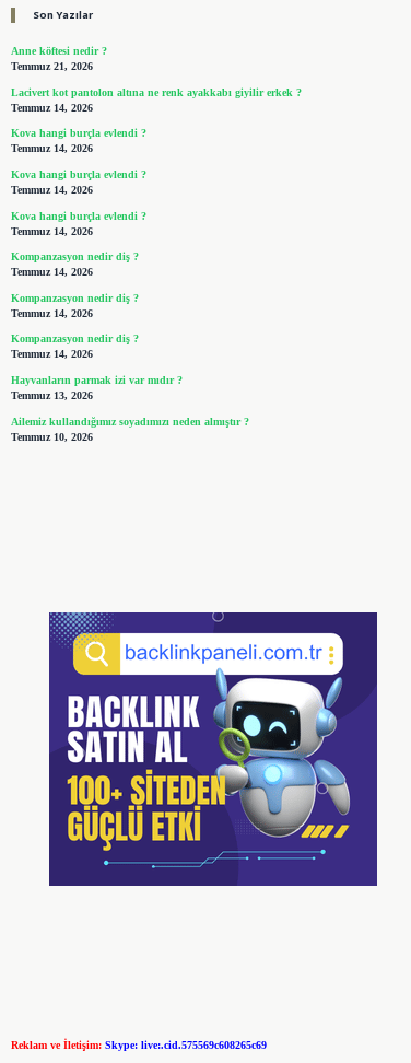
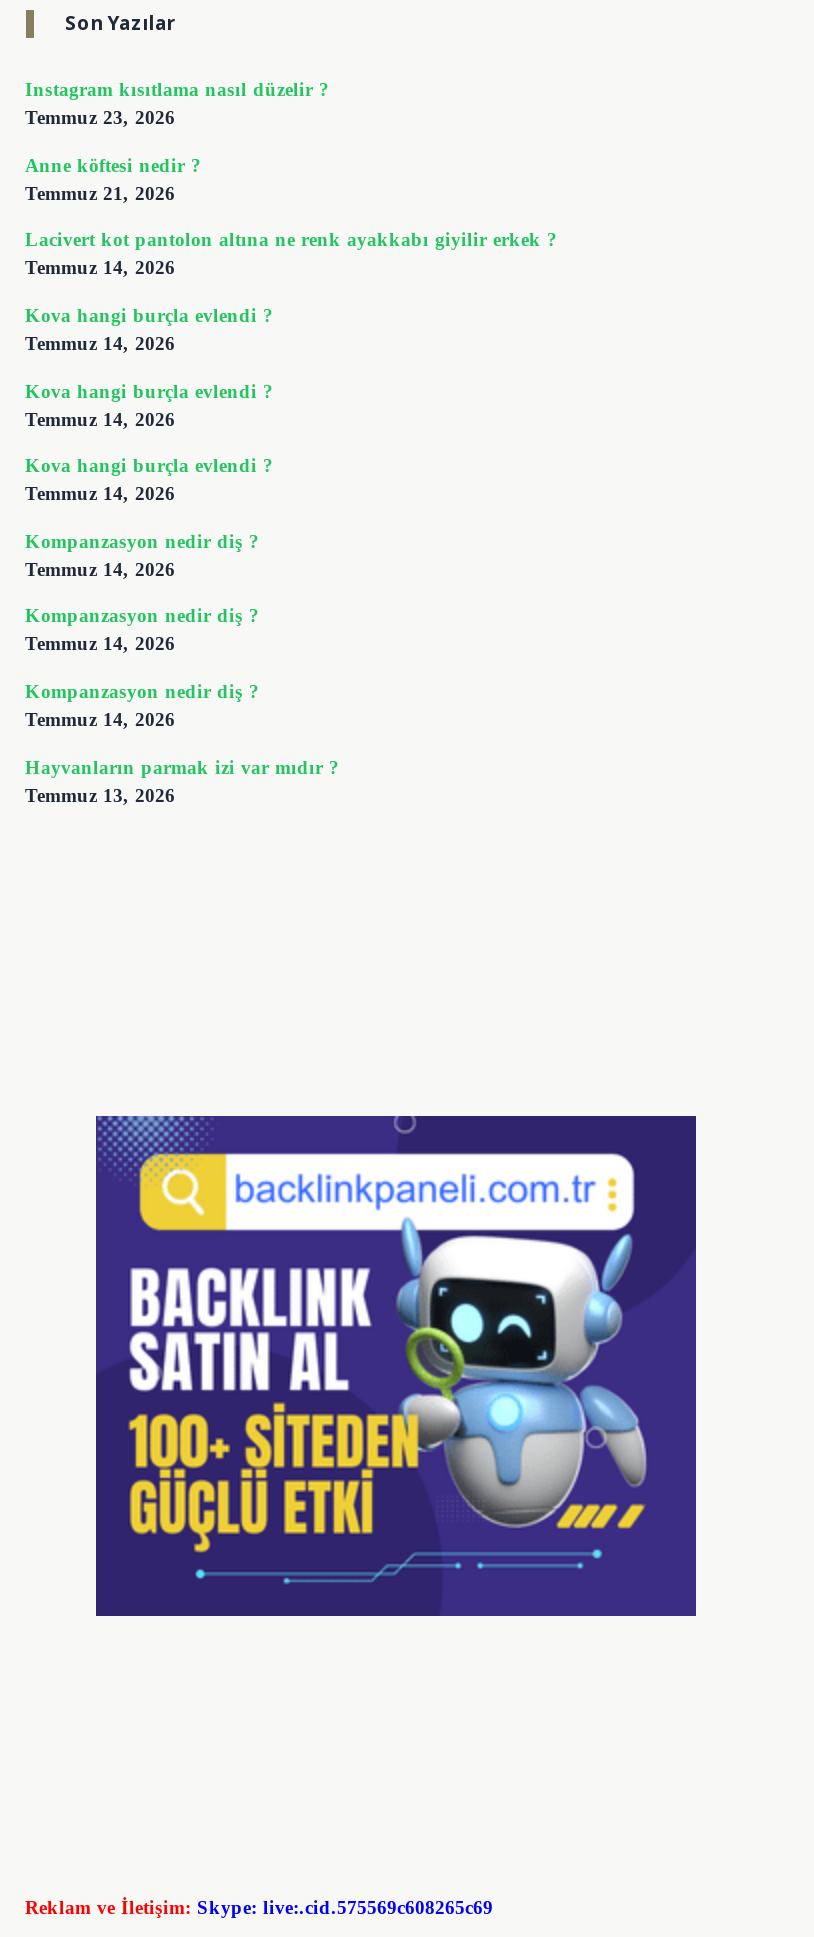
+ Instagram kısıtlama nasıl düzelir ?
+ Temmuz 23, 2026

moved down: Anne köftesi nedir ? | Temmuz 21, 2026 | Lacivert kot pantolon altına ne renk ayakkabı giyilir erkek ? | ... | Hayvanların parmak izi var mıdır ? | Temmuz 13, 2026

- Ailemiz kullandığımız soyadımızı neden almıştır ?
- Temmuz 10, 2026
